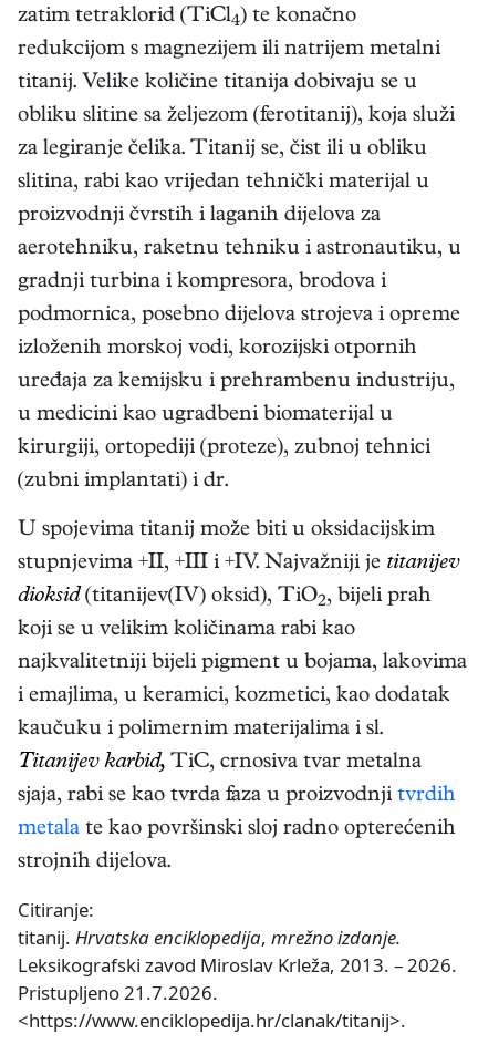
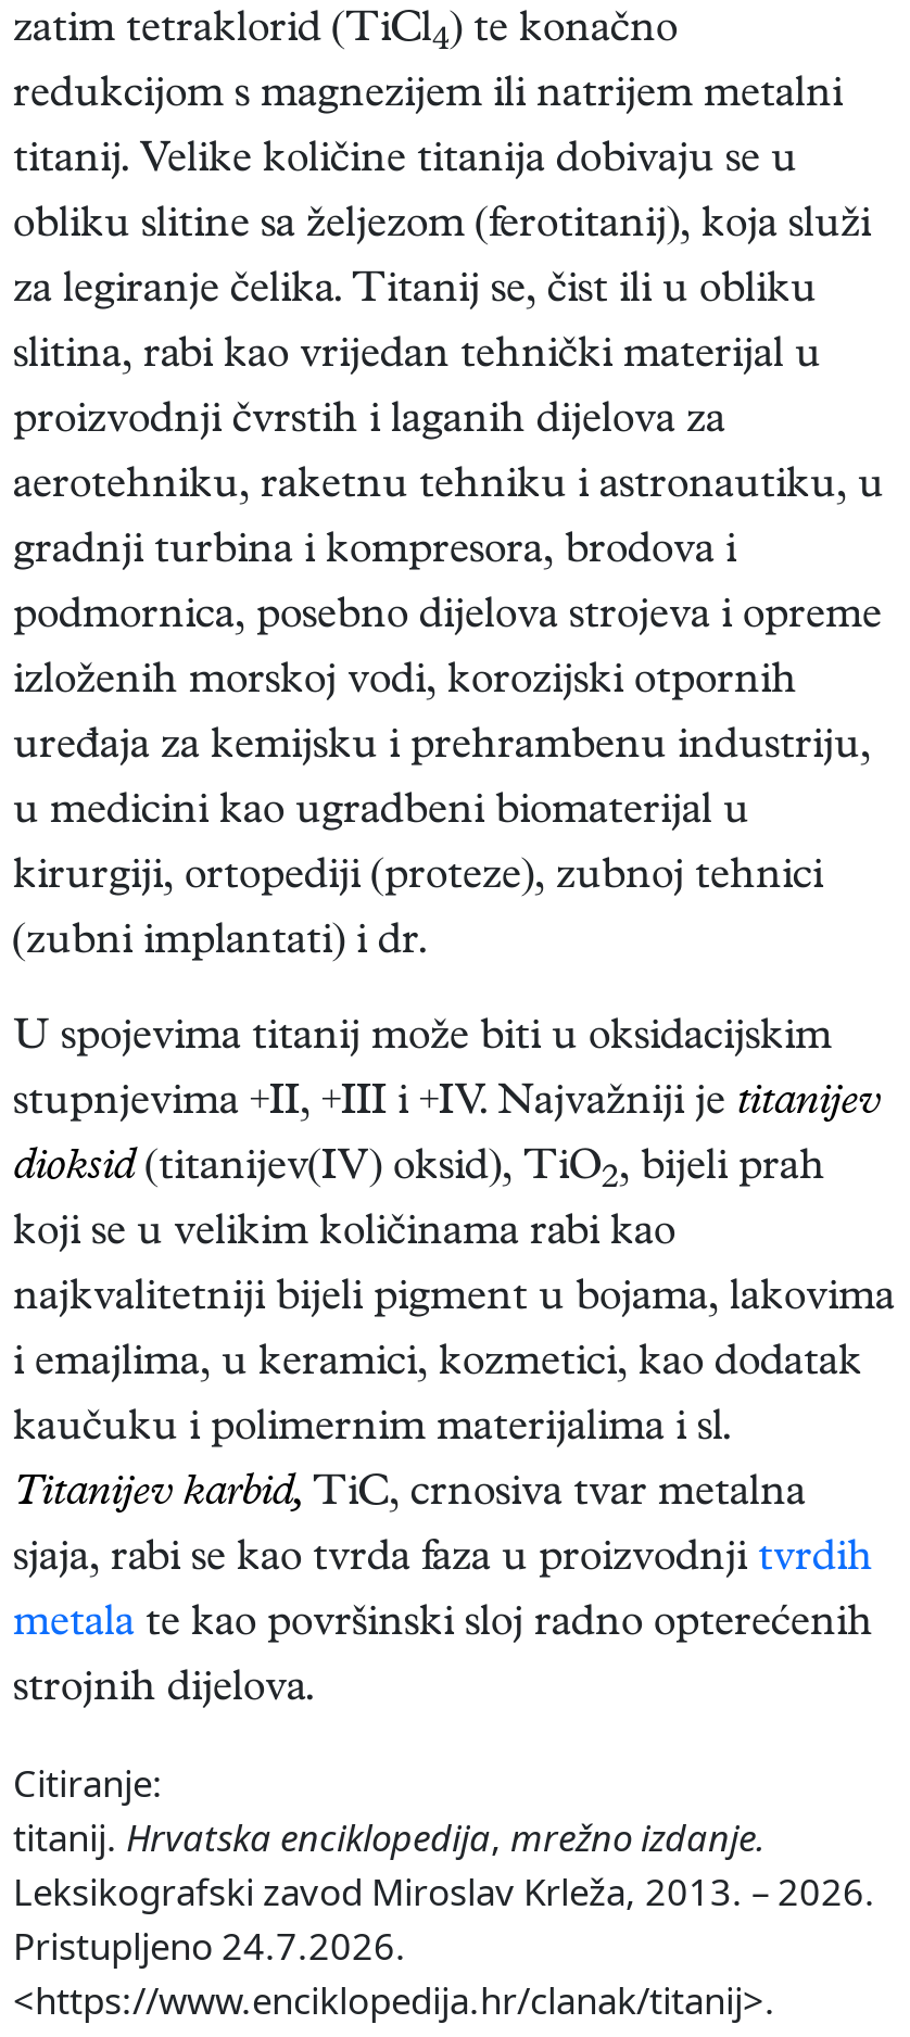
- Pristupljeno 21.7.2026.
+ Pristupljeno 24.7.2026.
